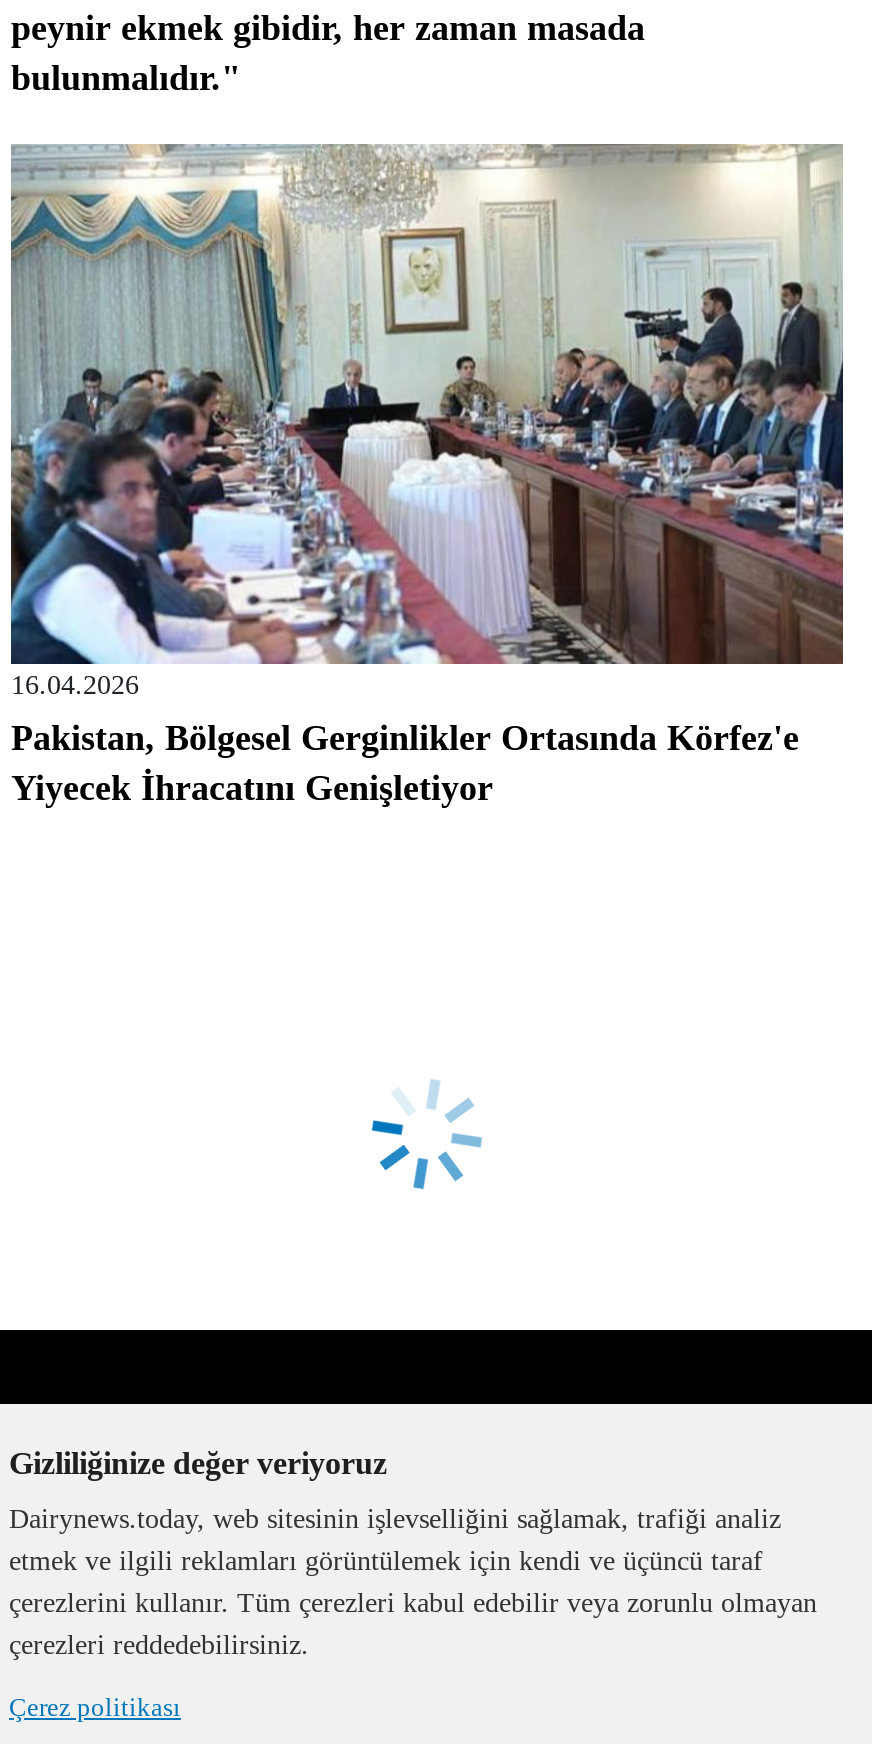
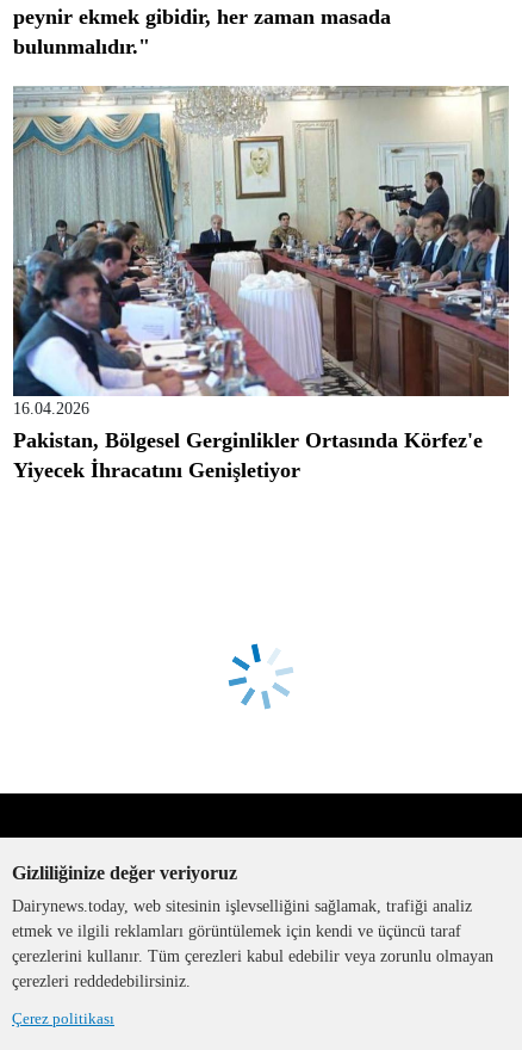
- [image]
+ [image]
